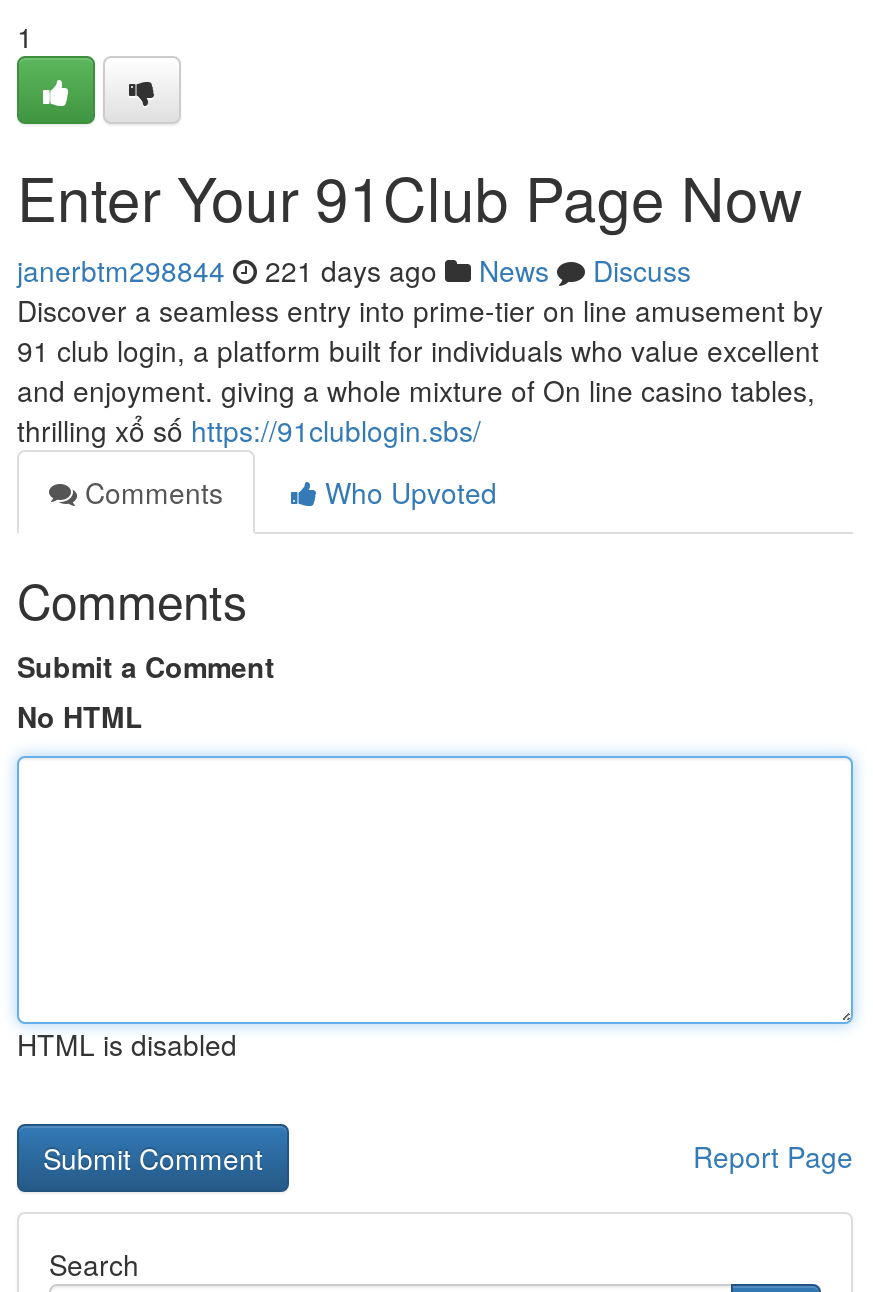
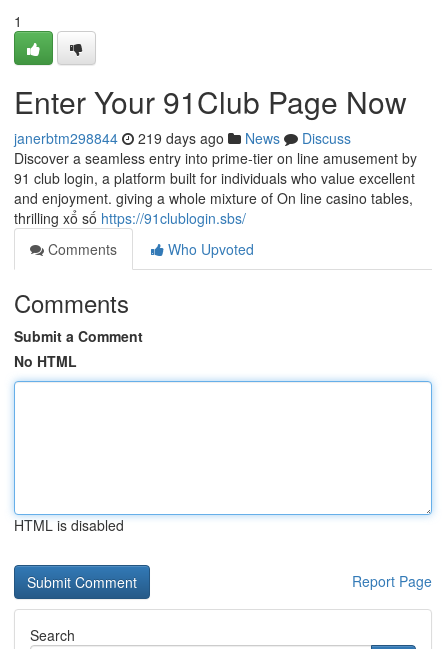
- janerbtm298844 221 days ago News Discuss
+ janerbtm298844 219 days ago News Discuss
